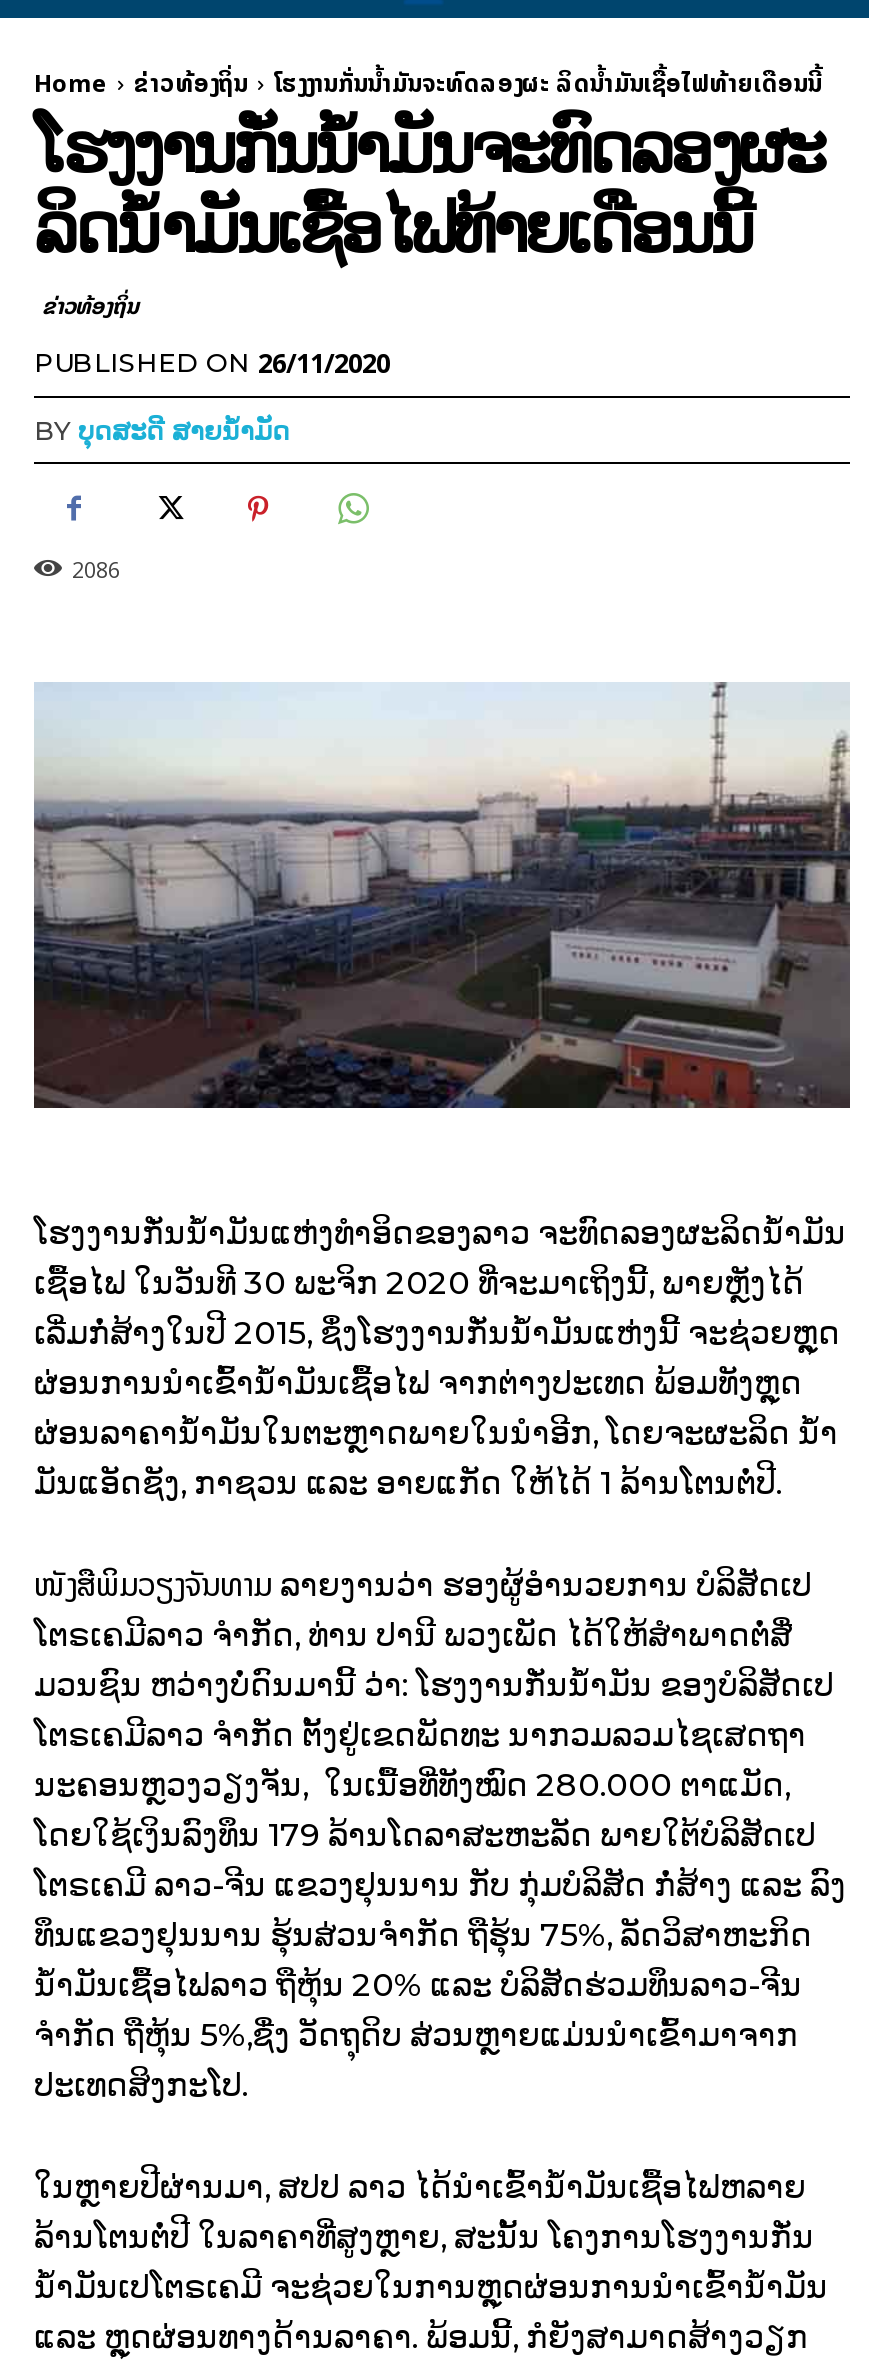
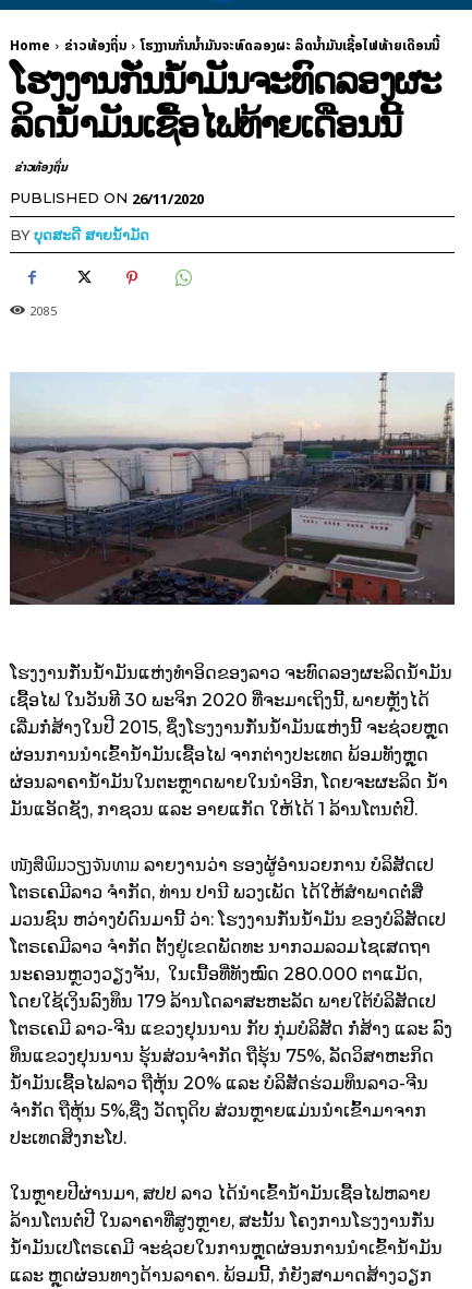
- 2086
+ 2085
